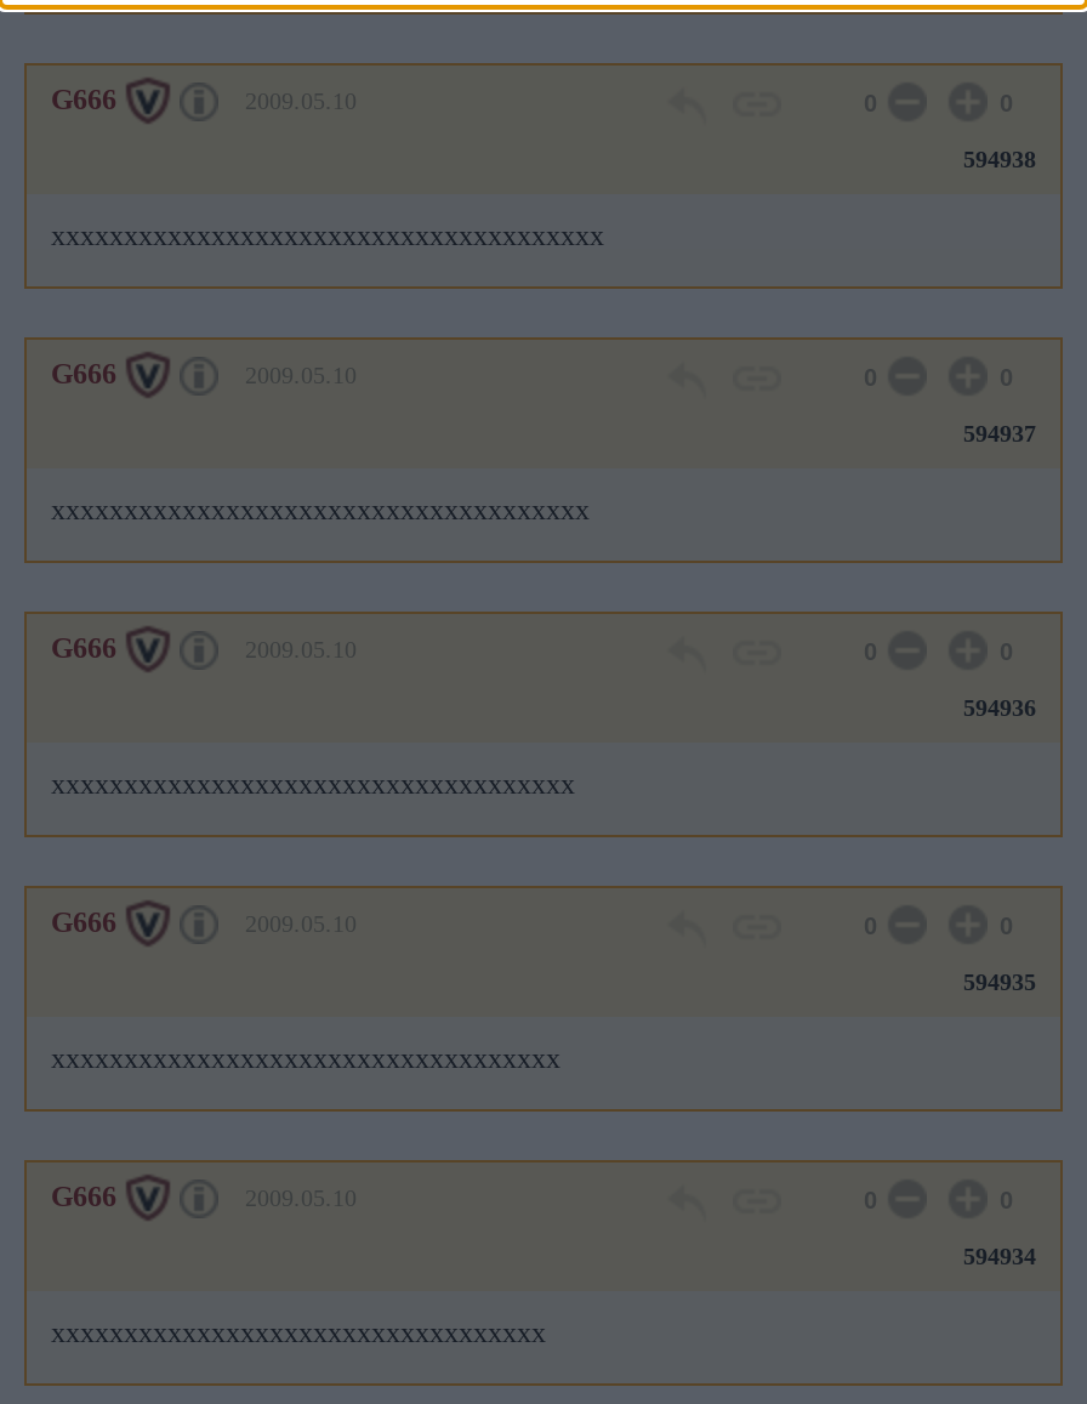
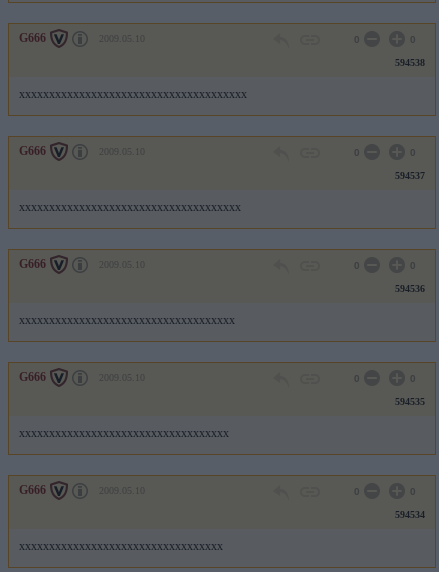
- 594938
+ 594538

- 594937
+ 594537

- 594936
+ 594536

- 594935
+ 594535

- 594934
+ 594534
